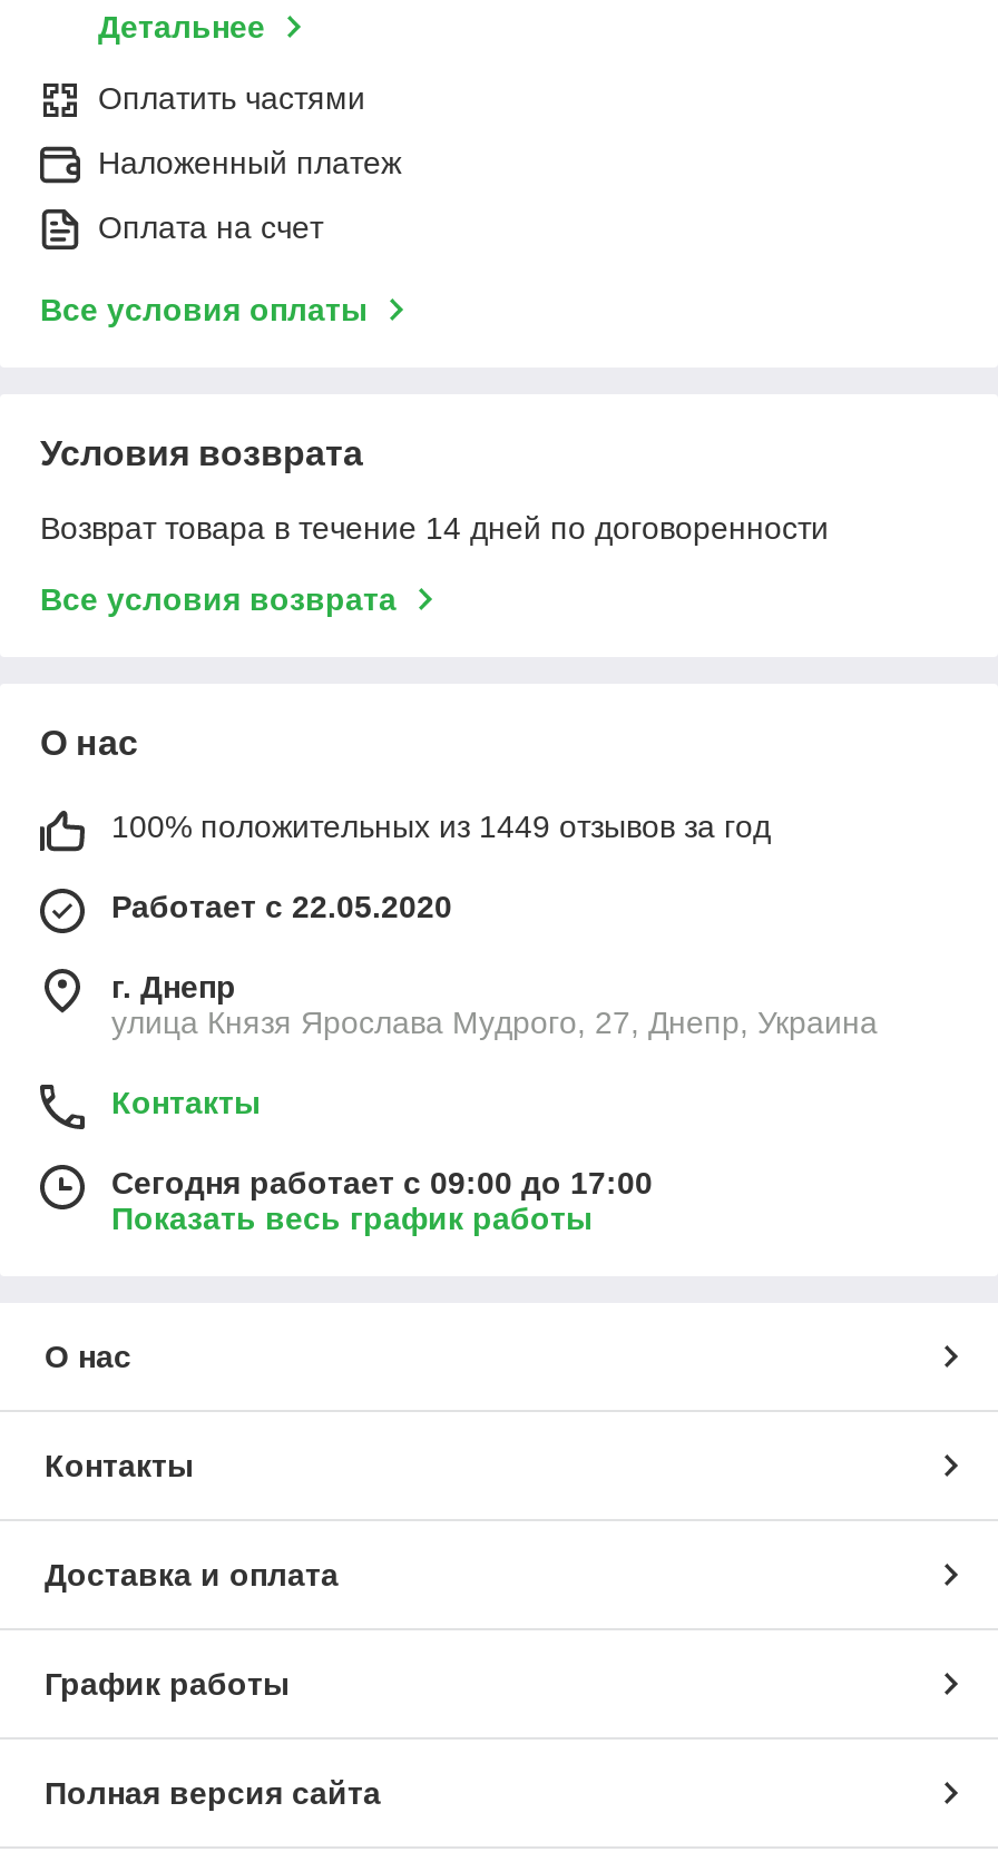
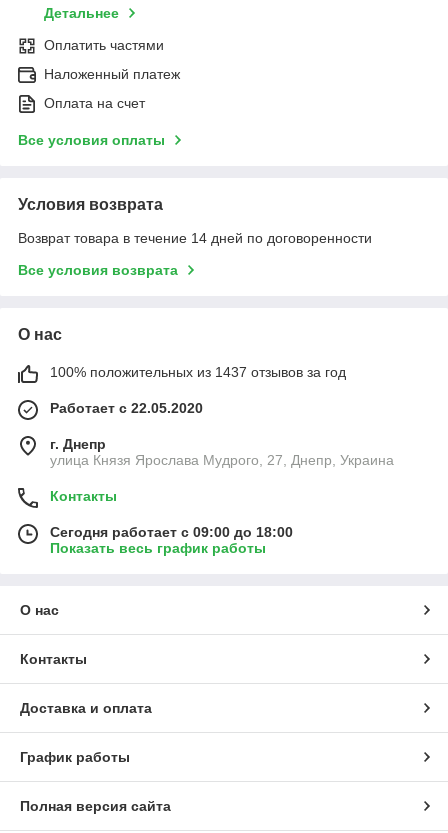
- 100% положительных из 1449 отзывов за год
+ 100% положительных из 1437 отзывов за год

- Сегодня работает с 09:00 до 17:00
+ Сегодня работает с 09:00 до 18:00
